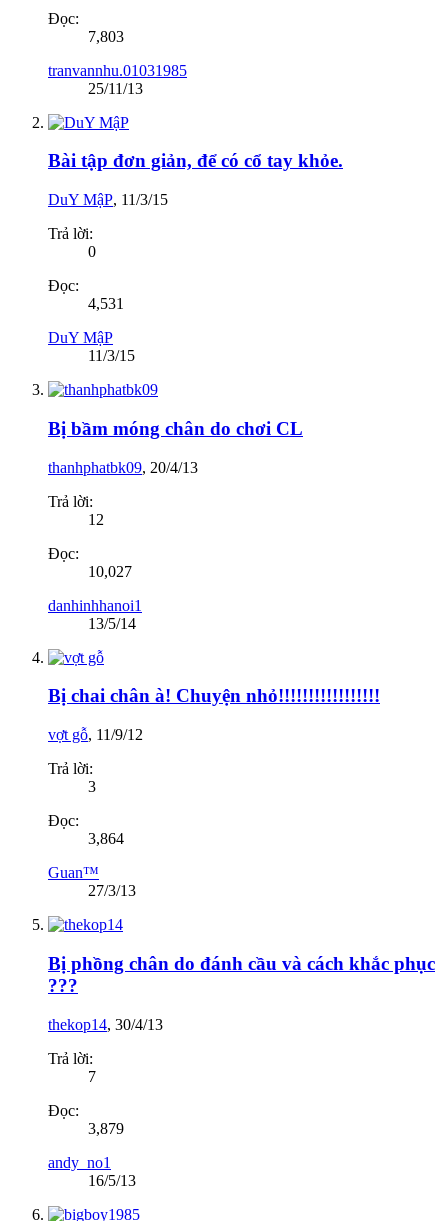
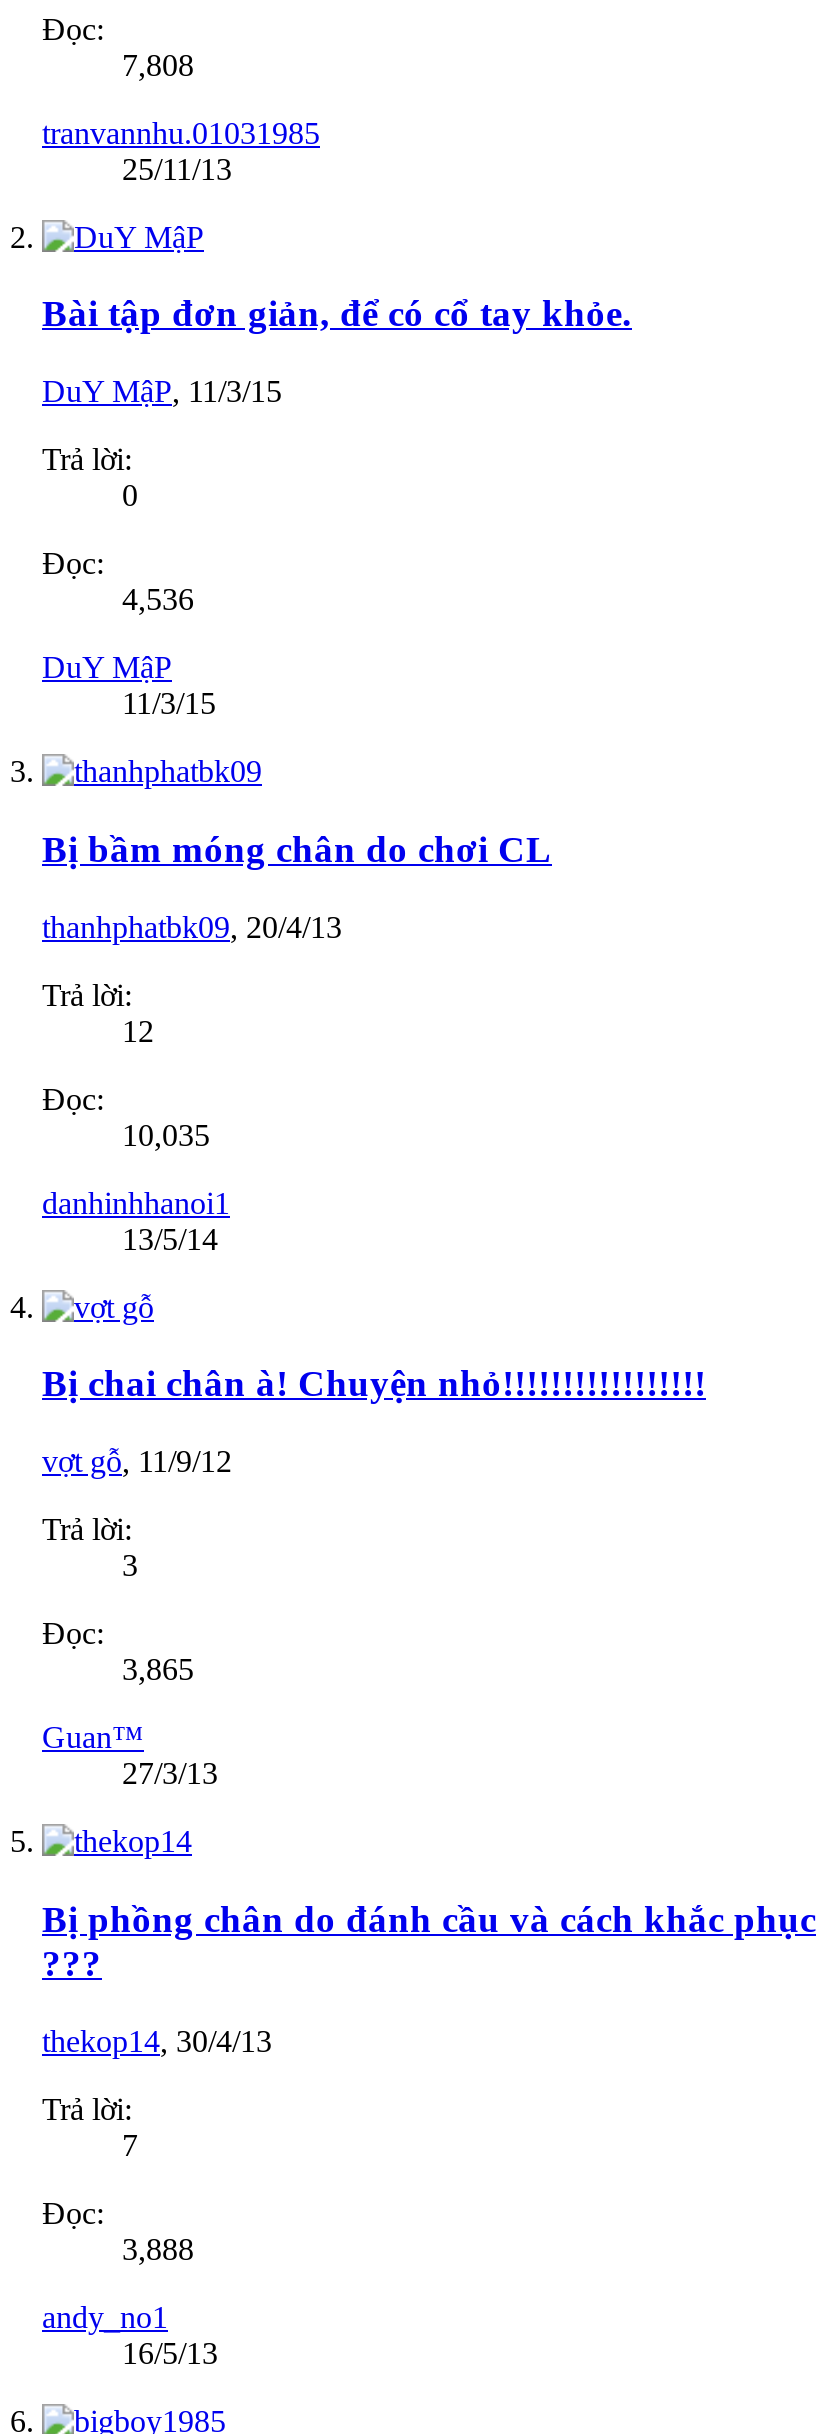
- 7,803
+ 7,808

- 4,531
+ 4,536

- 10,027
+ 10,035

- 3,864
+ 3,865

- 3,879
+ 3,888
